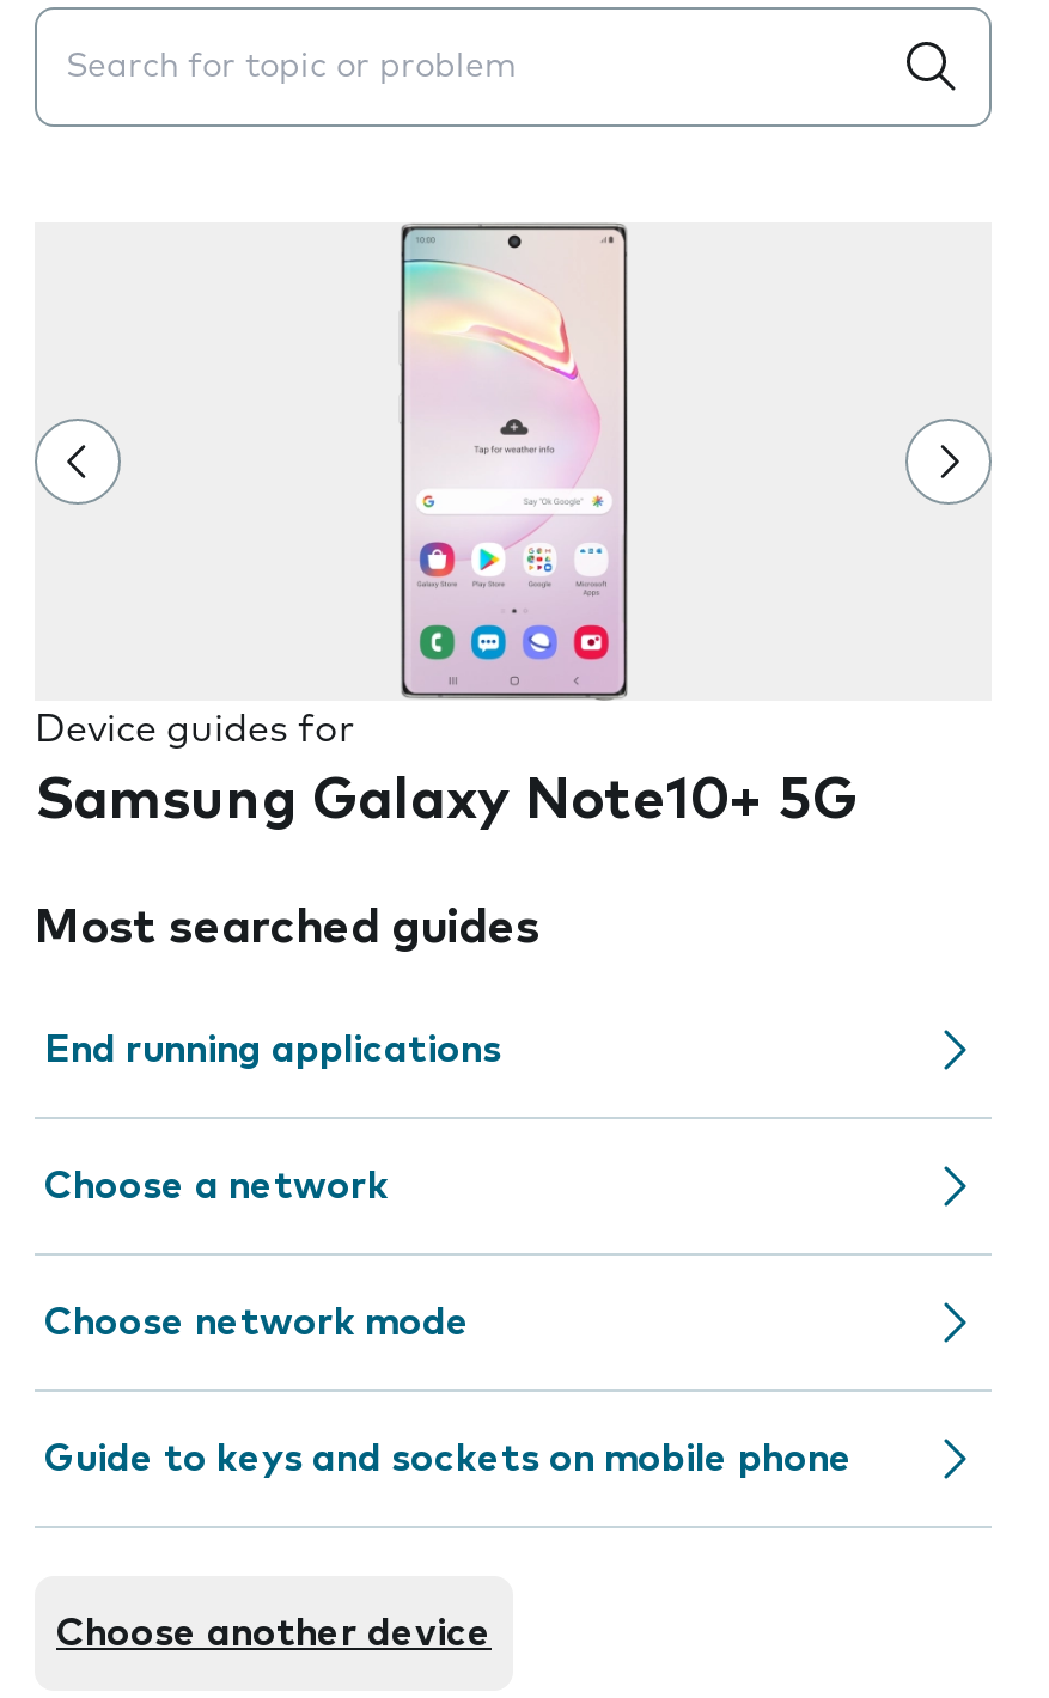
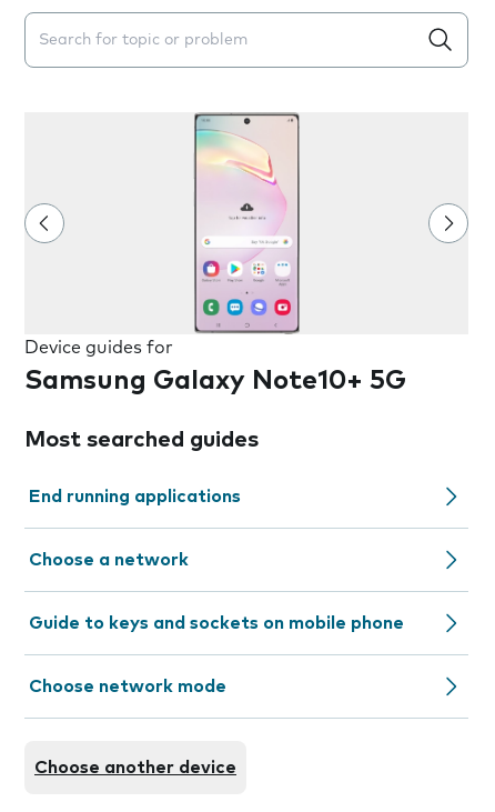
moved down: Choose network mode

moved up: Guide to keys and sockets on mobile phone
